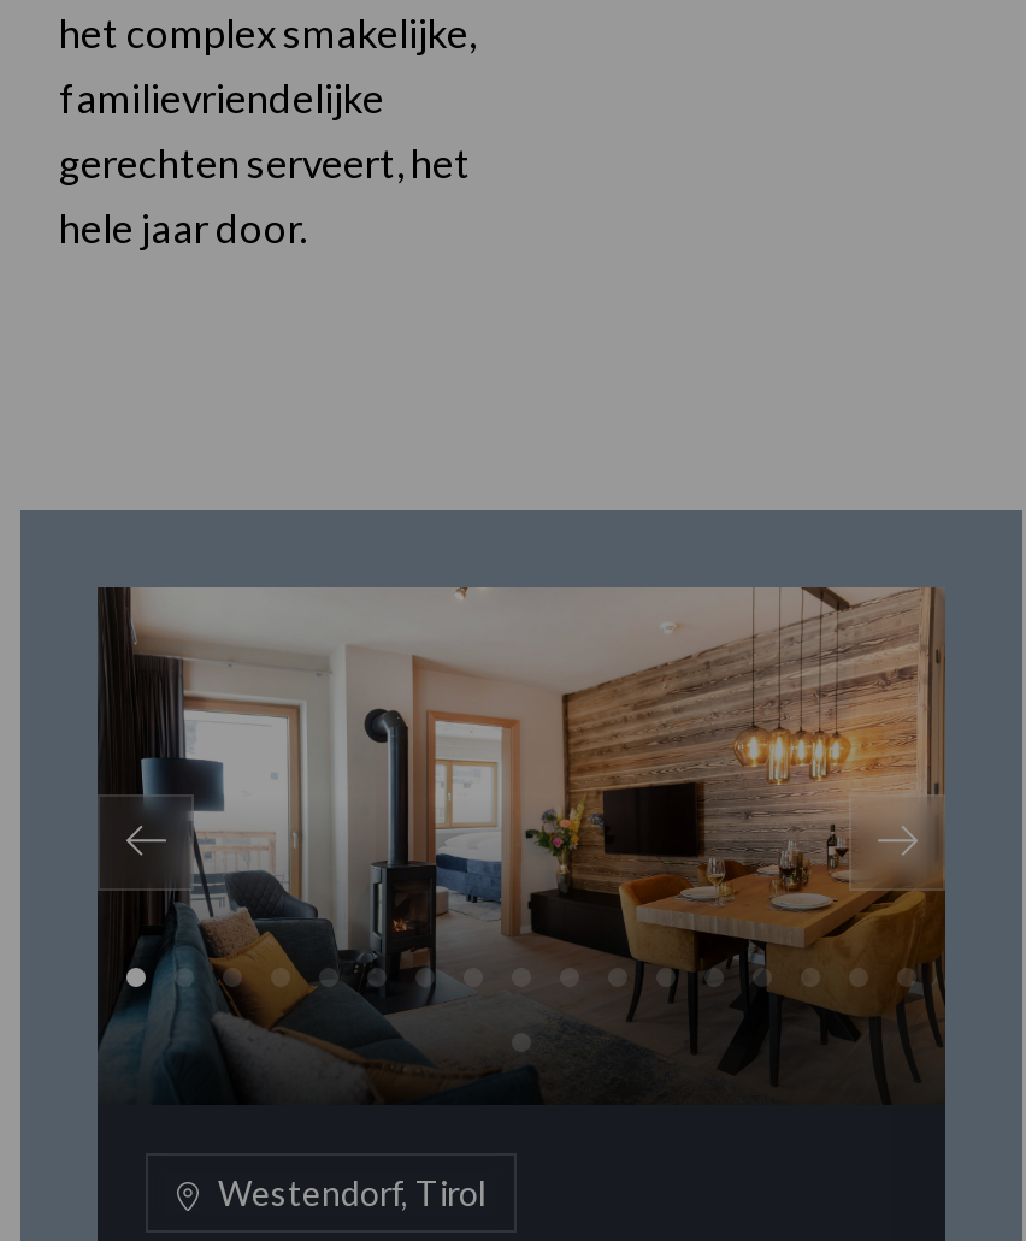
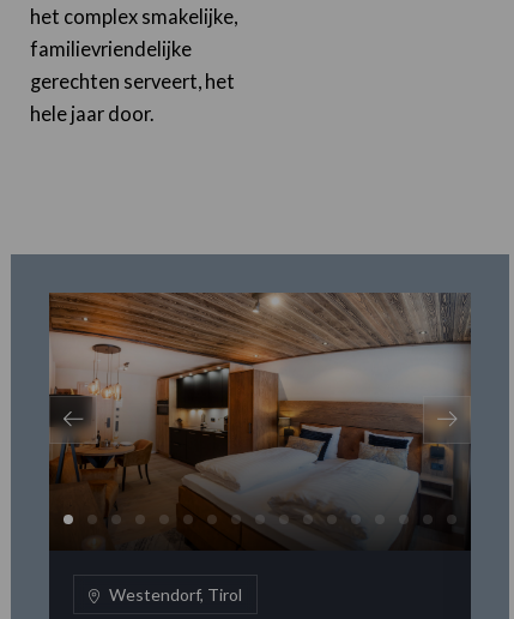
- [image]
+ [image]
